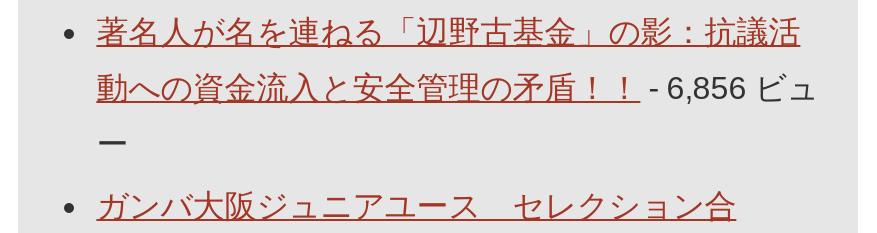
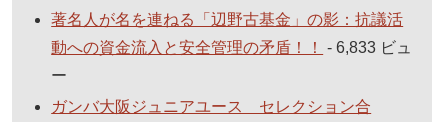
- 動への資金流入と安全管理の矛盾！！- 6,856 ビュ
+ 動への資金流入と安全管理の矛盾！！- 6,833 ビュ
